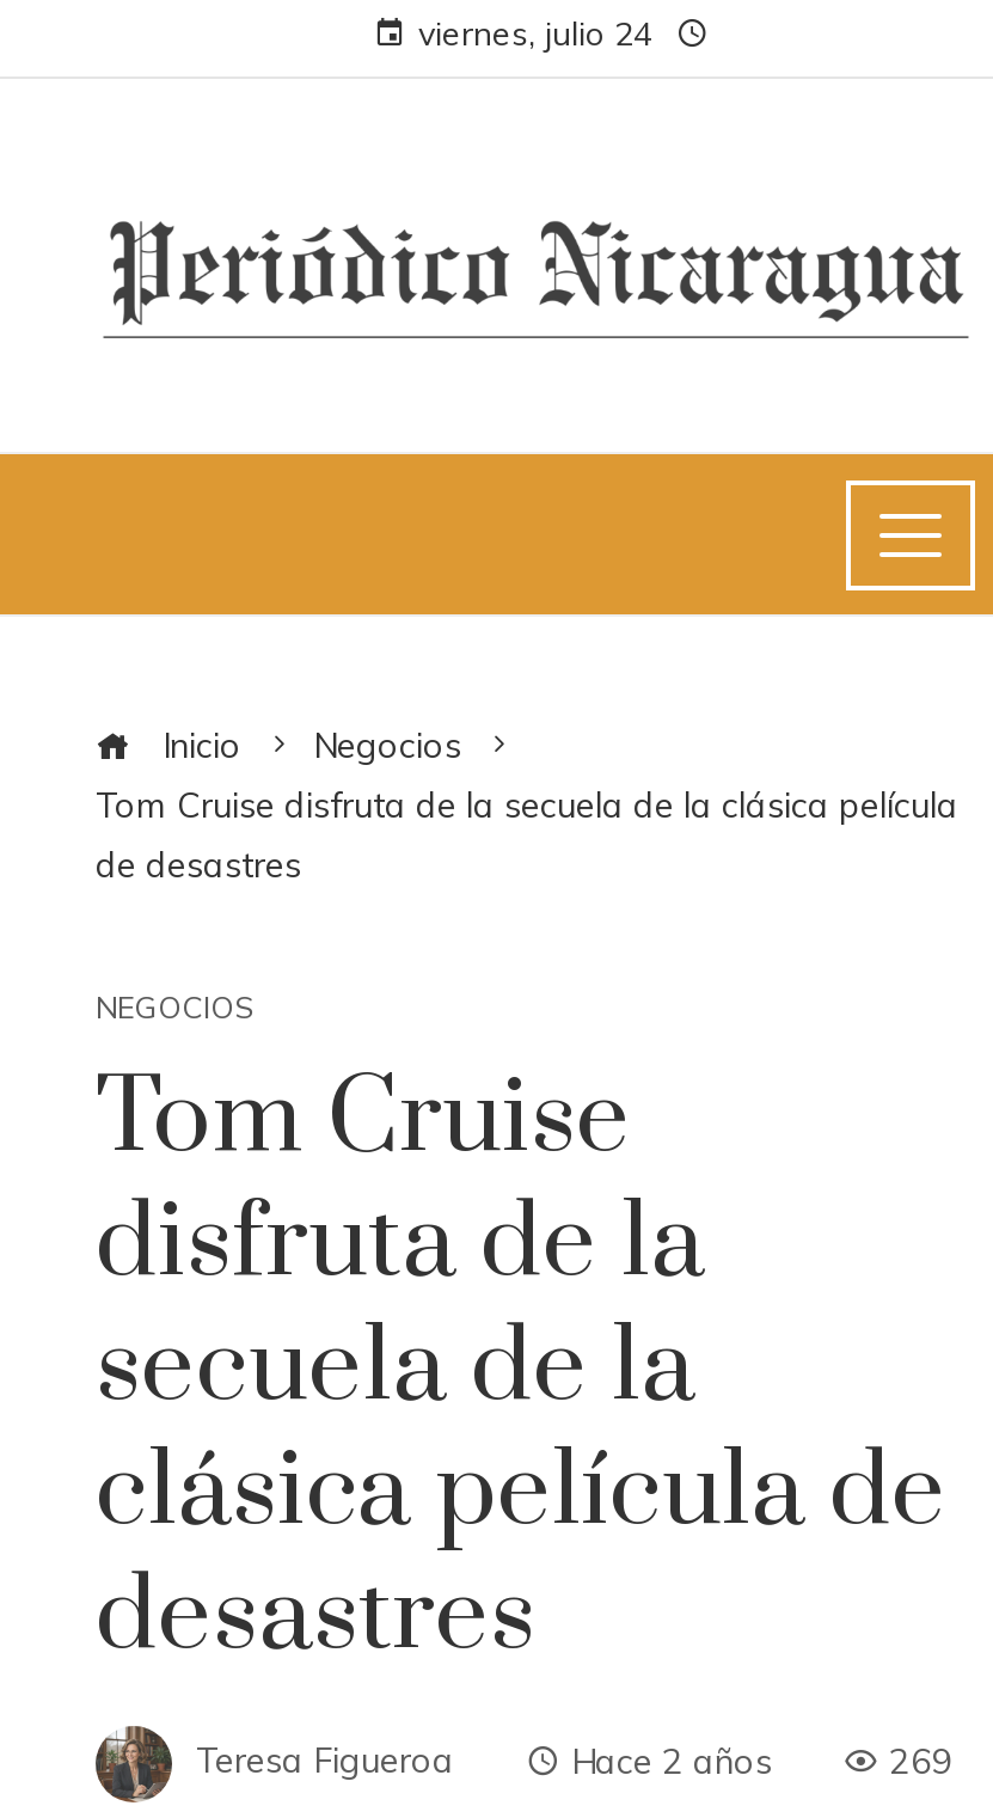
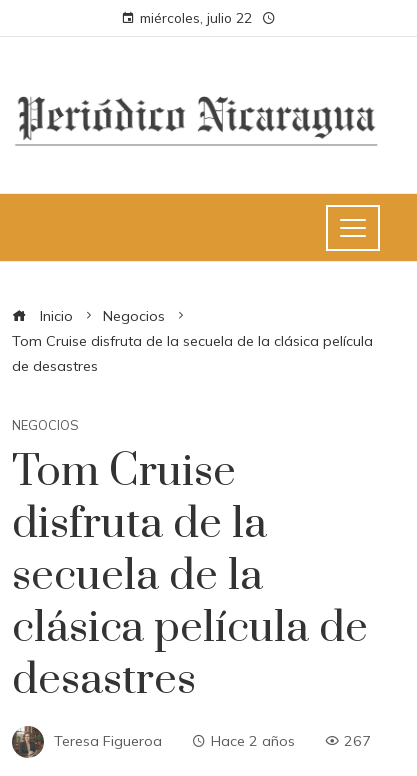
- viernes, julio 24
+ miércoles, julio 22

- 269
+ 267
